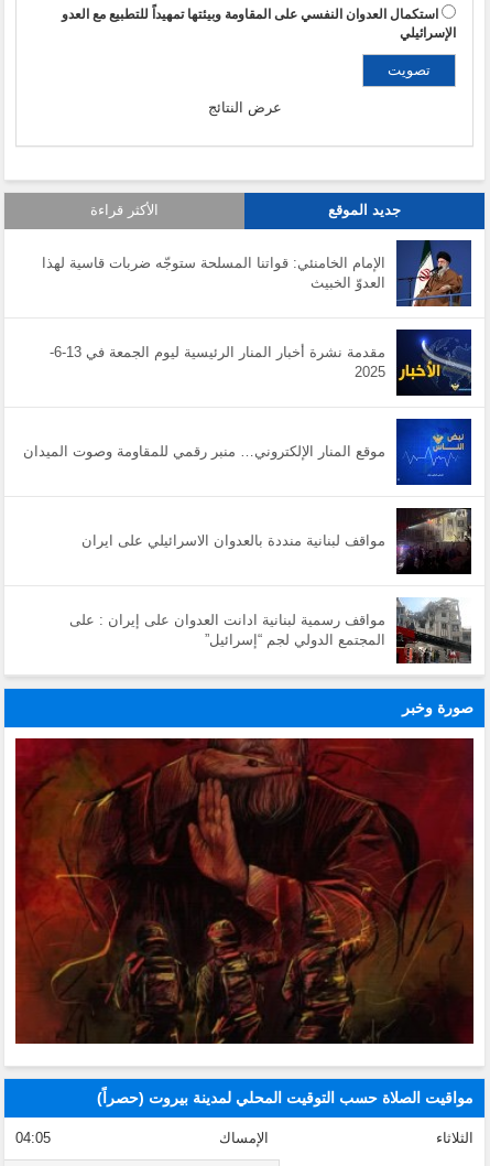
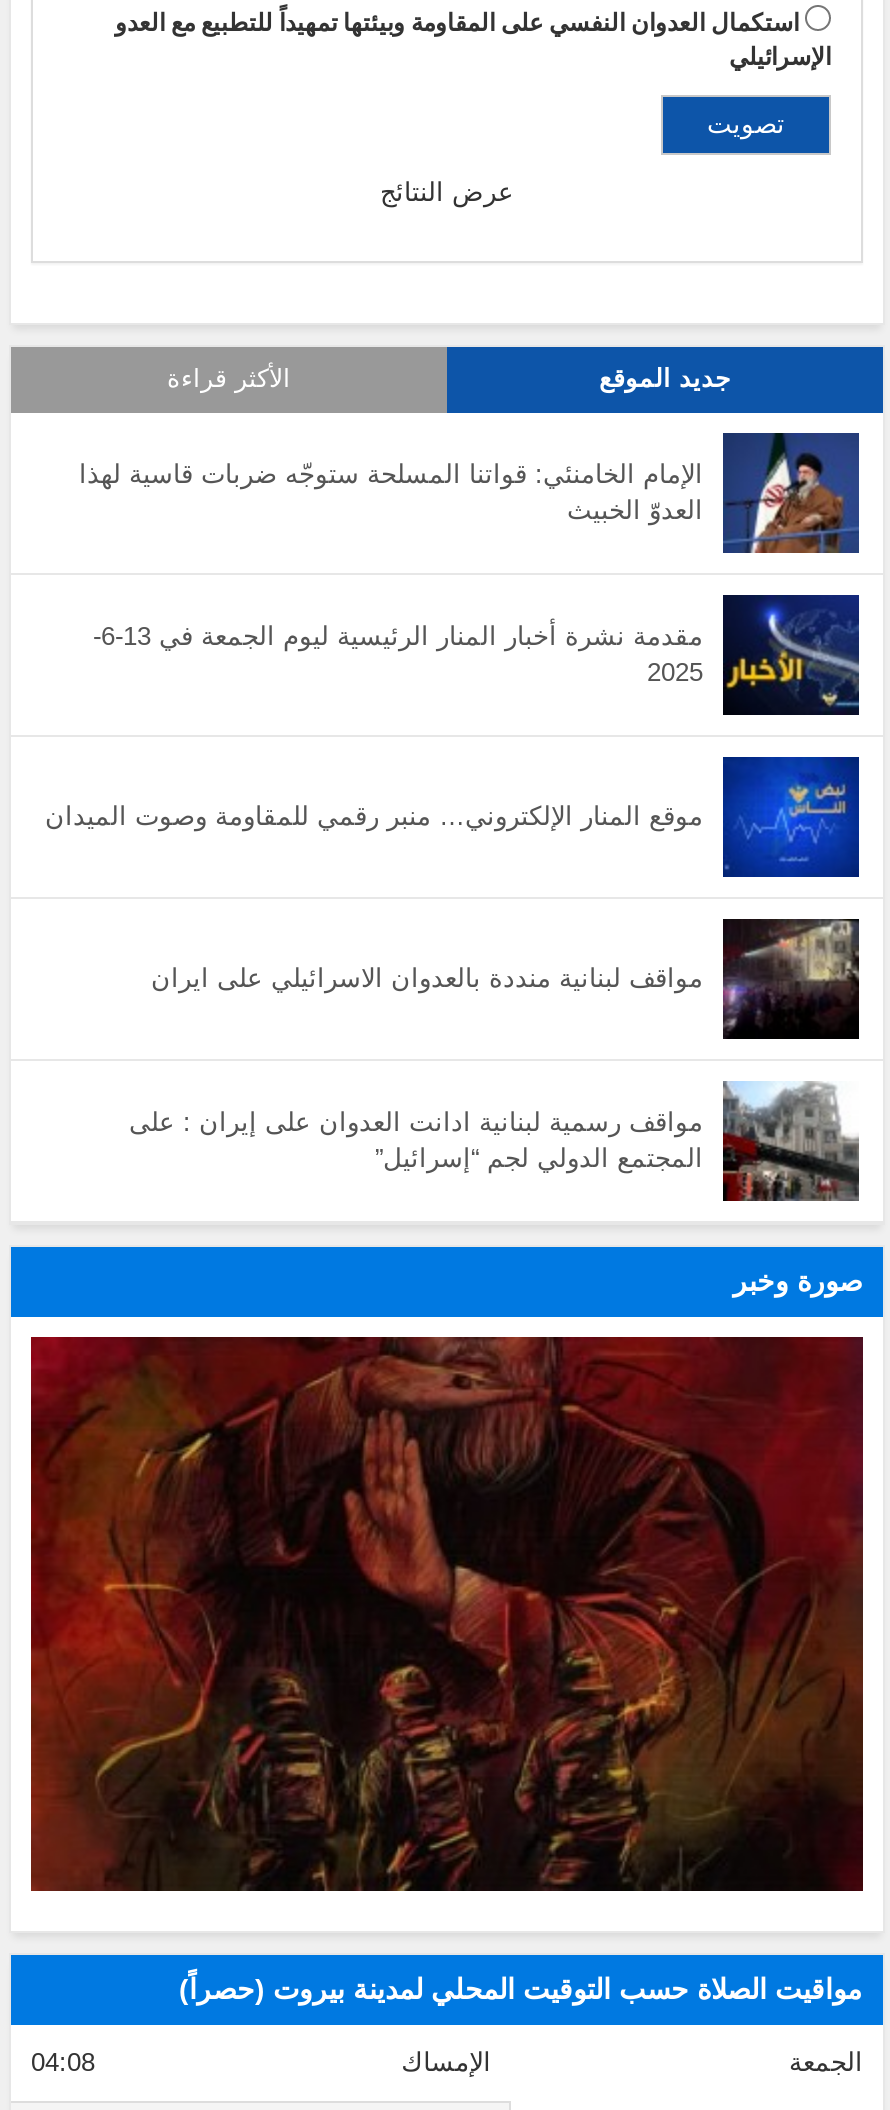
- 04:05
+ 04:08

- الثلاثاء
+ الجمعة
